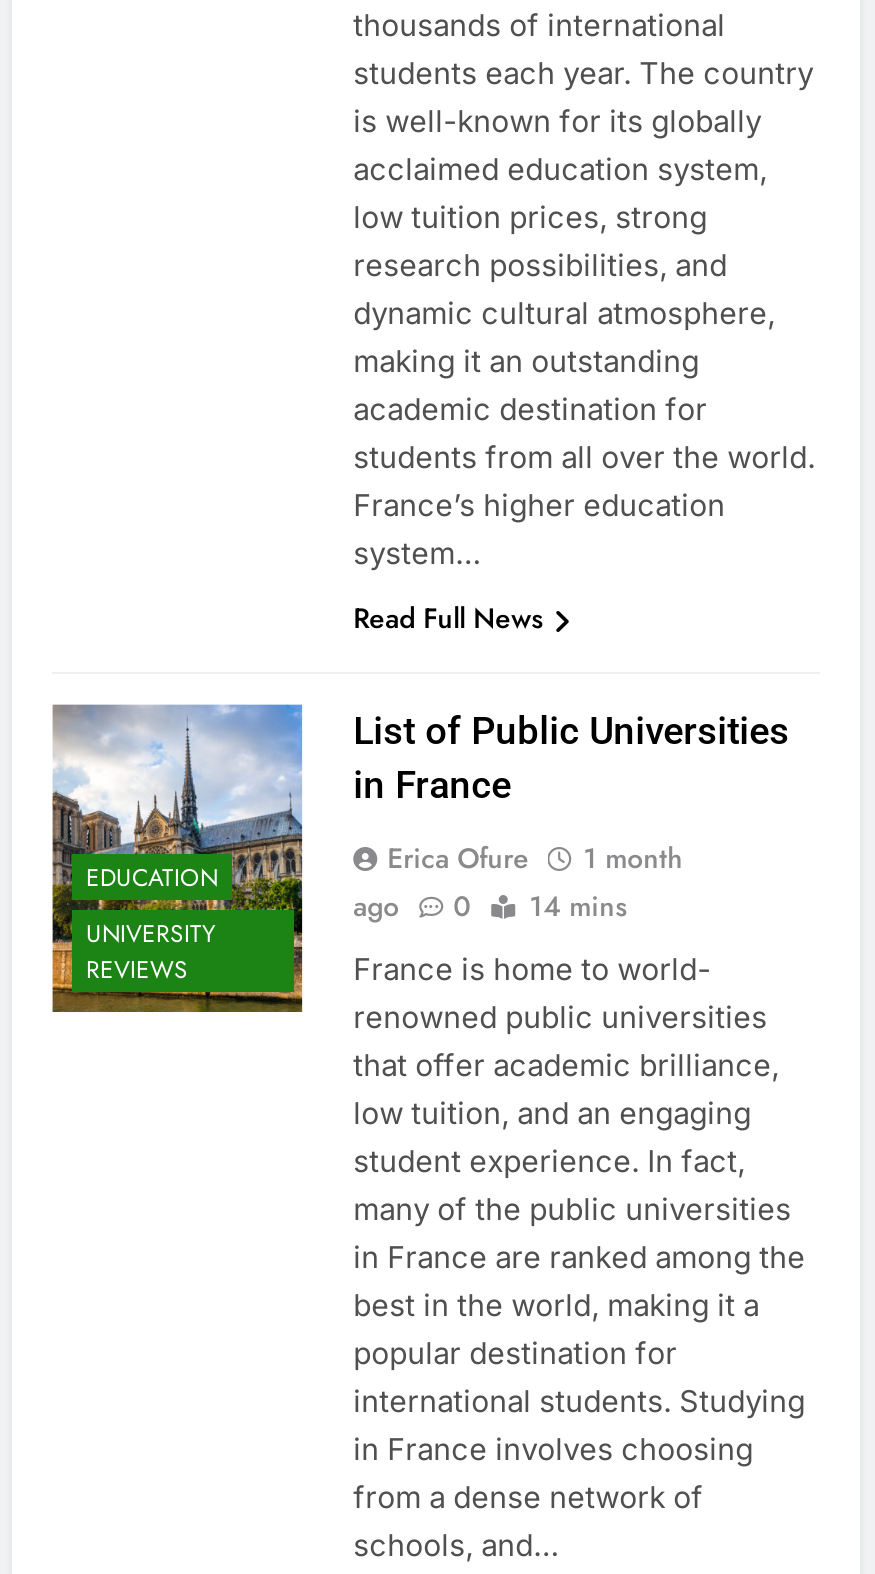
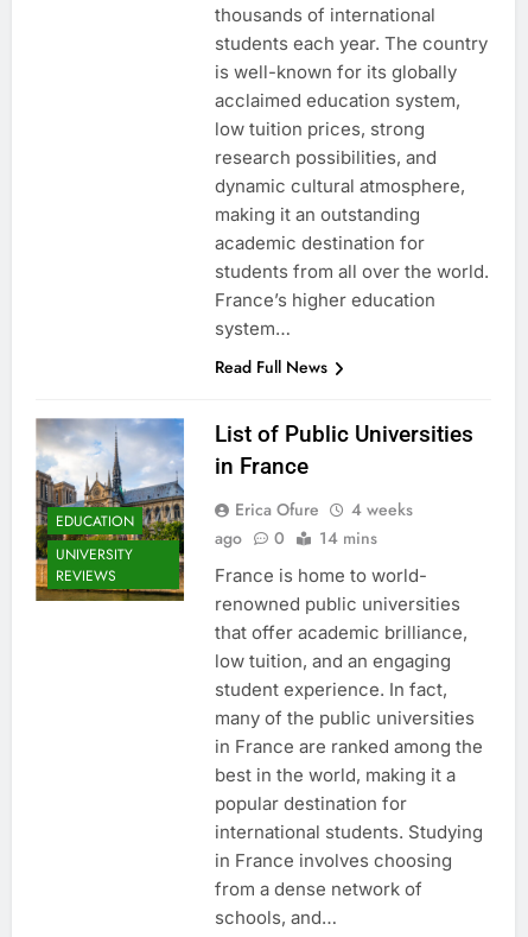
- Erica Ofure 1 month
+ Erica Ofure 4 weeks
